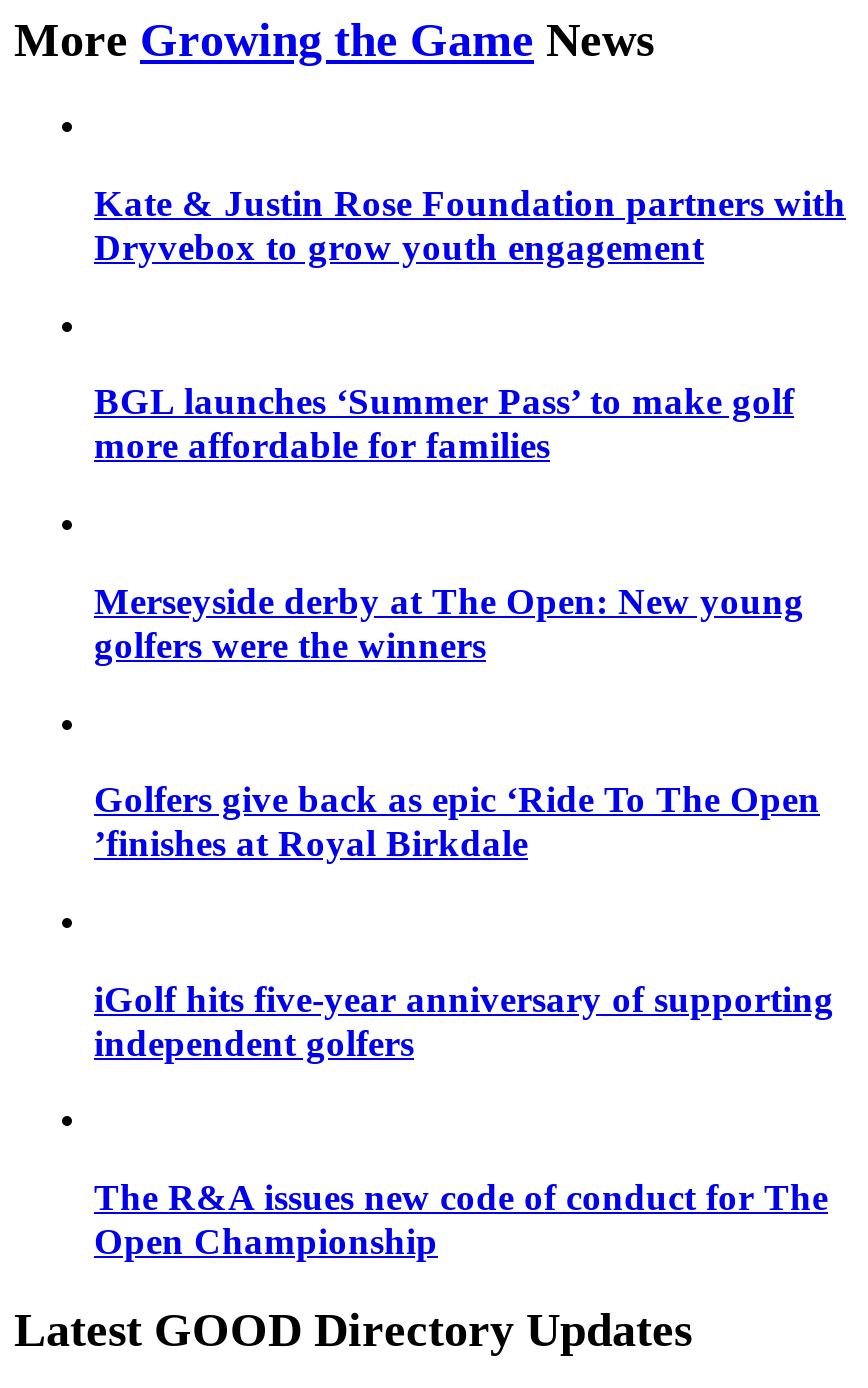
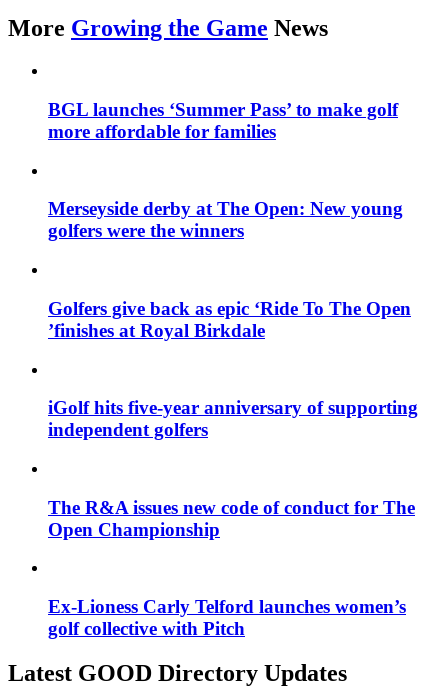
- Kate & Justin Rose Foundation partners with
- Dryvebox to grow youth engagement

moved up: BGL launches ‘Summer Pass’ to make golf | more affordable for families | Merseyside derby at The Open: New young | ... | The R&A issues new code of conduct for The | Open Championship

+ Ex-Lioness Carly Telford launches women’s
+ golf collective with Pitch
